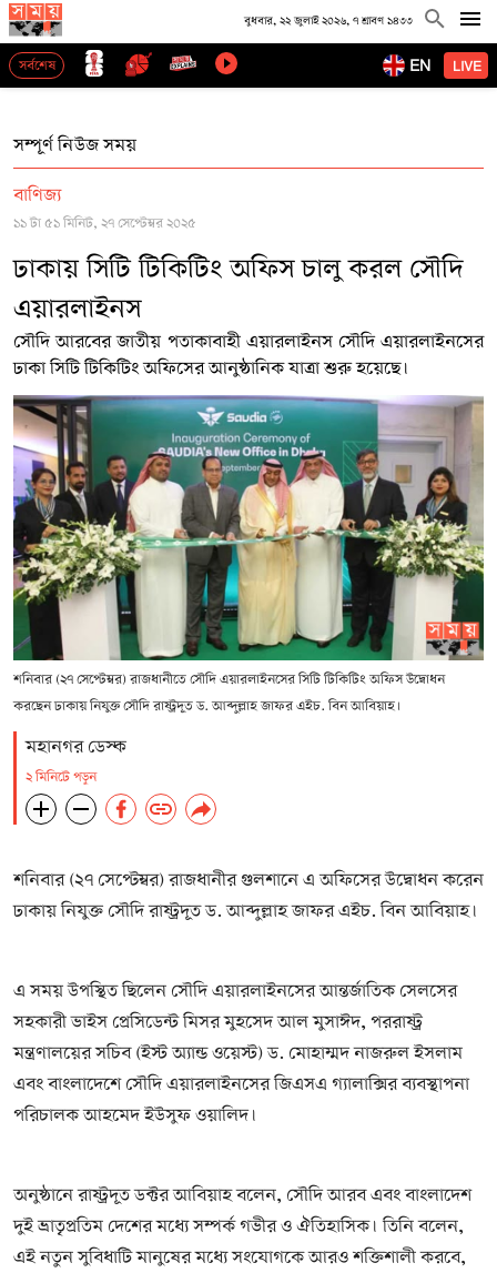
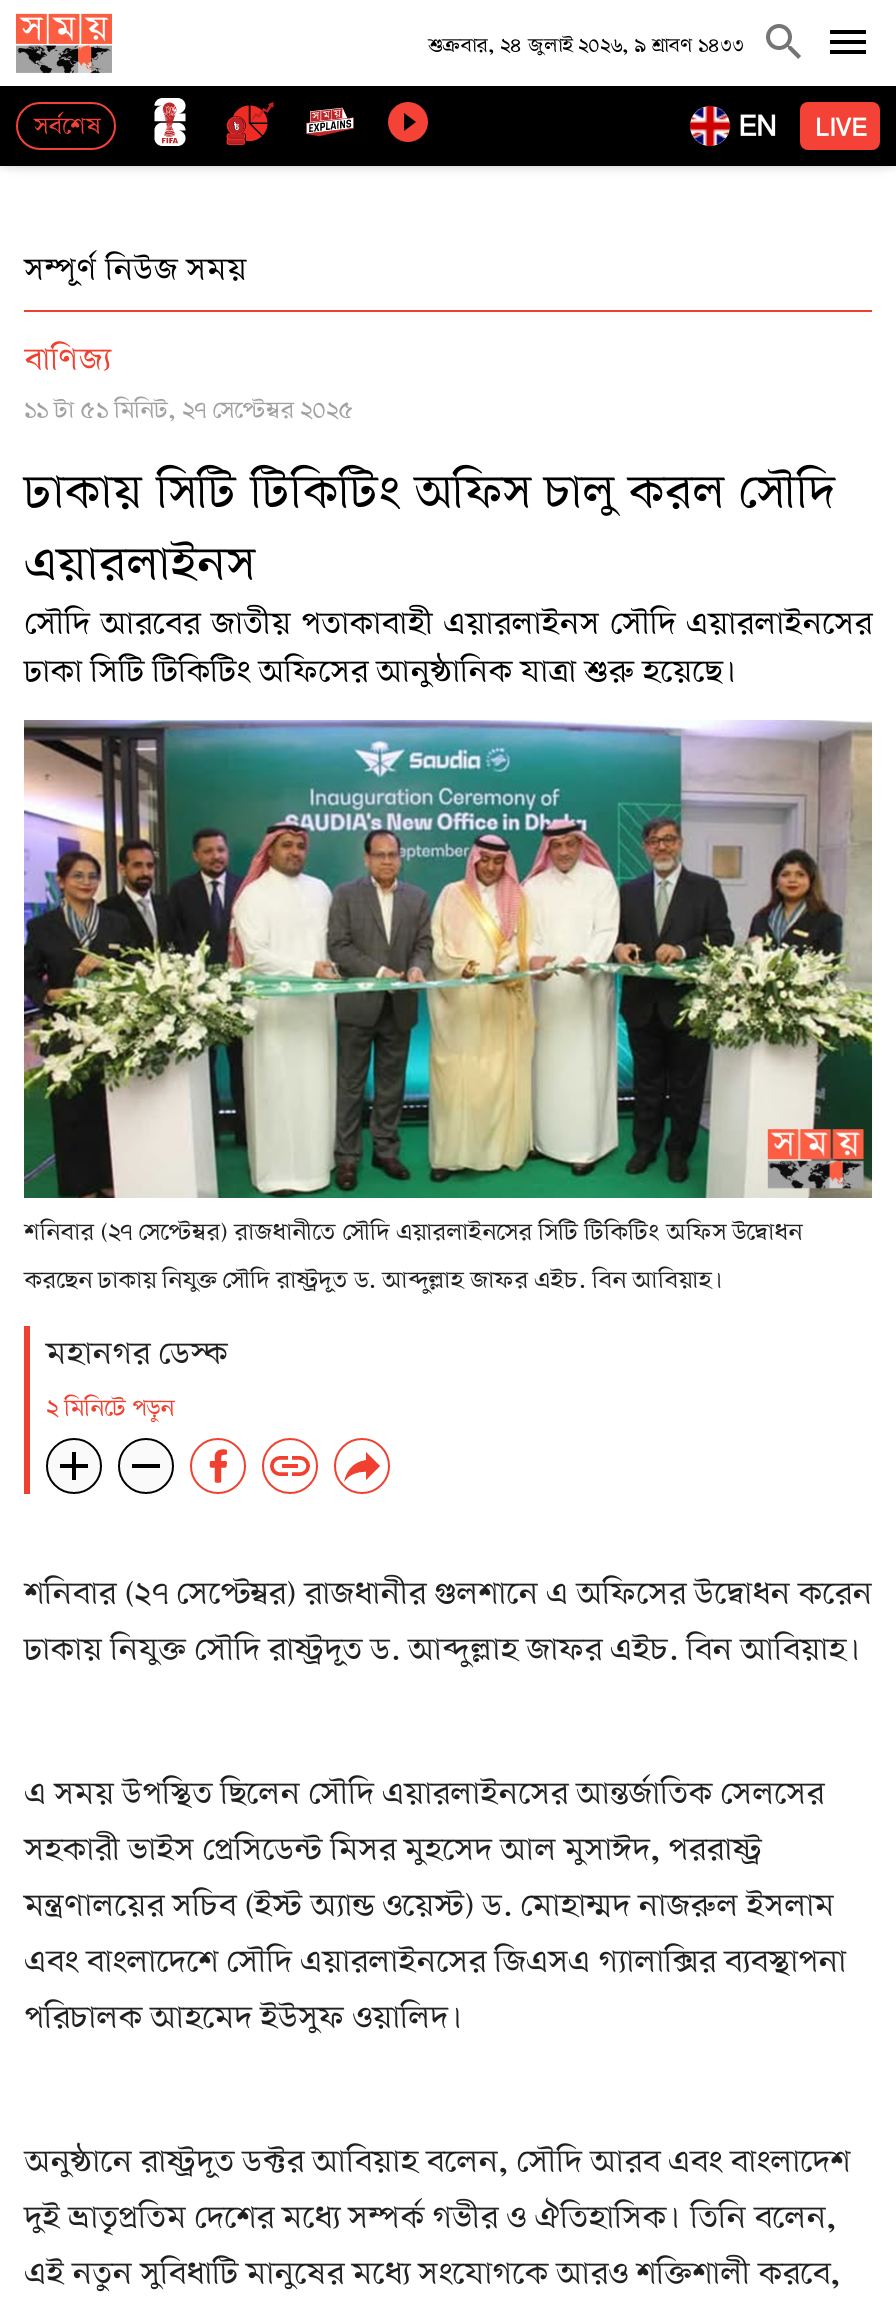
- বুধবার, ২২ জুলাই ২০২৬, ৭ শ্রাবণ ১৪৩৩
+ শুক্রবার, ২৪ জুলাই ২০২৬, ৯ শ্রাবণ ১৪৩৩
